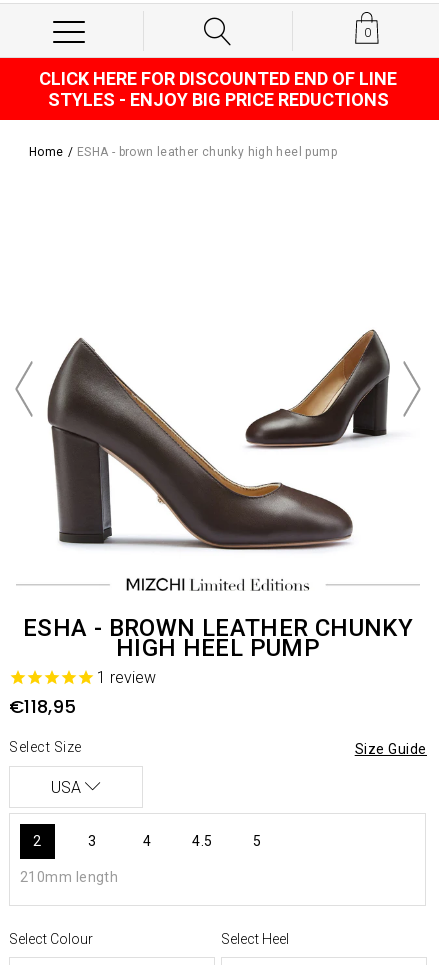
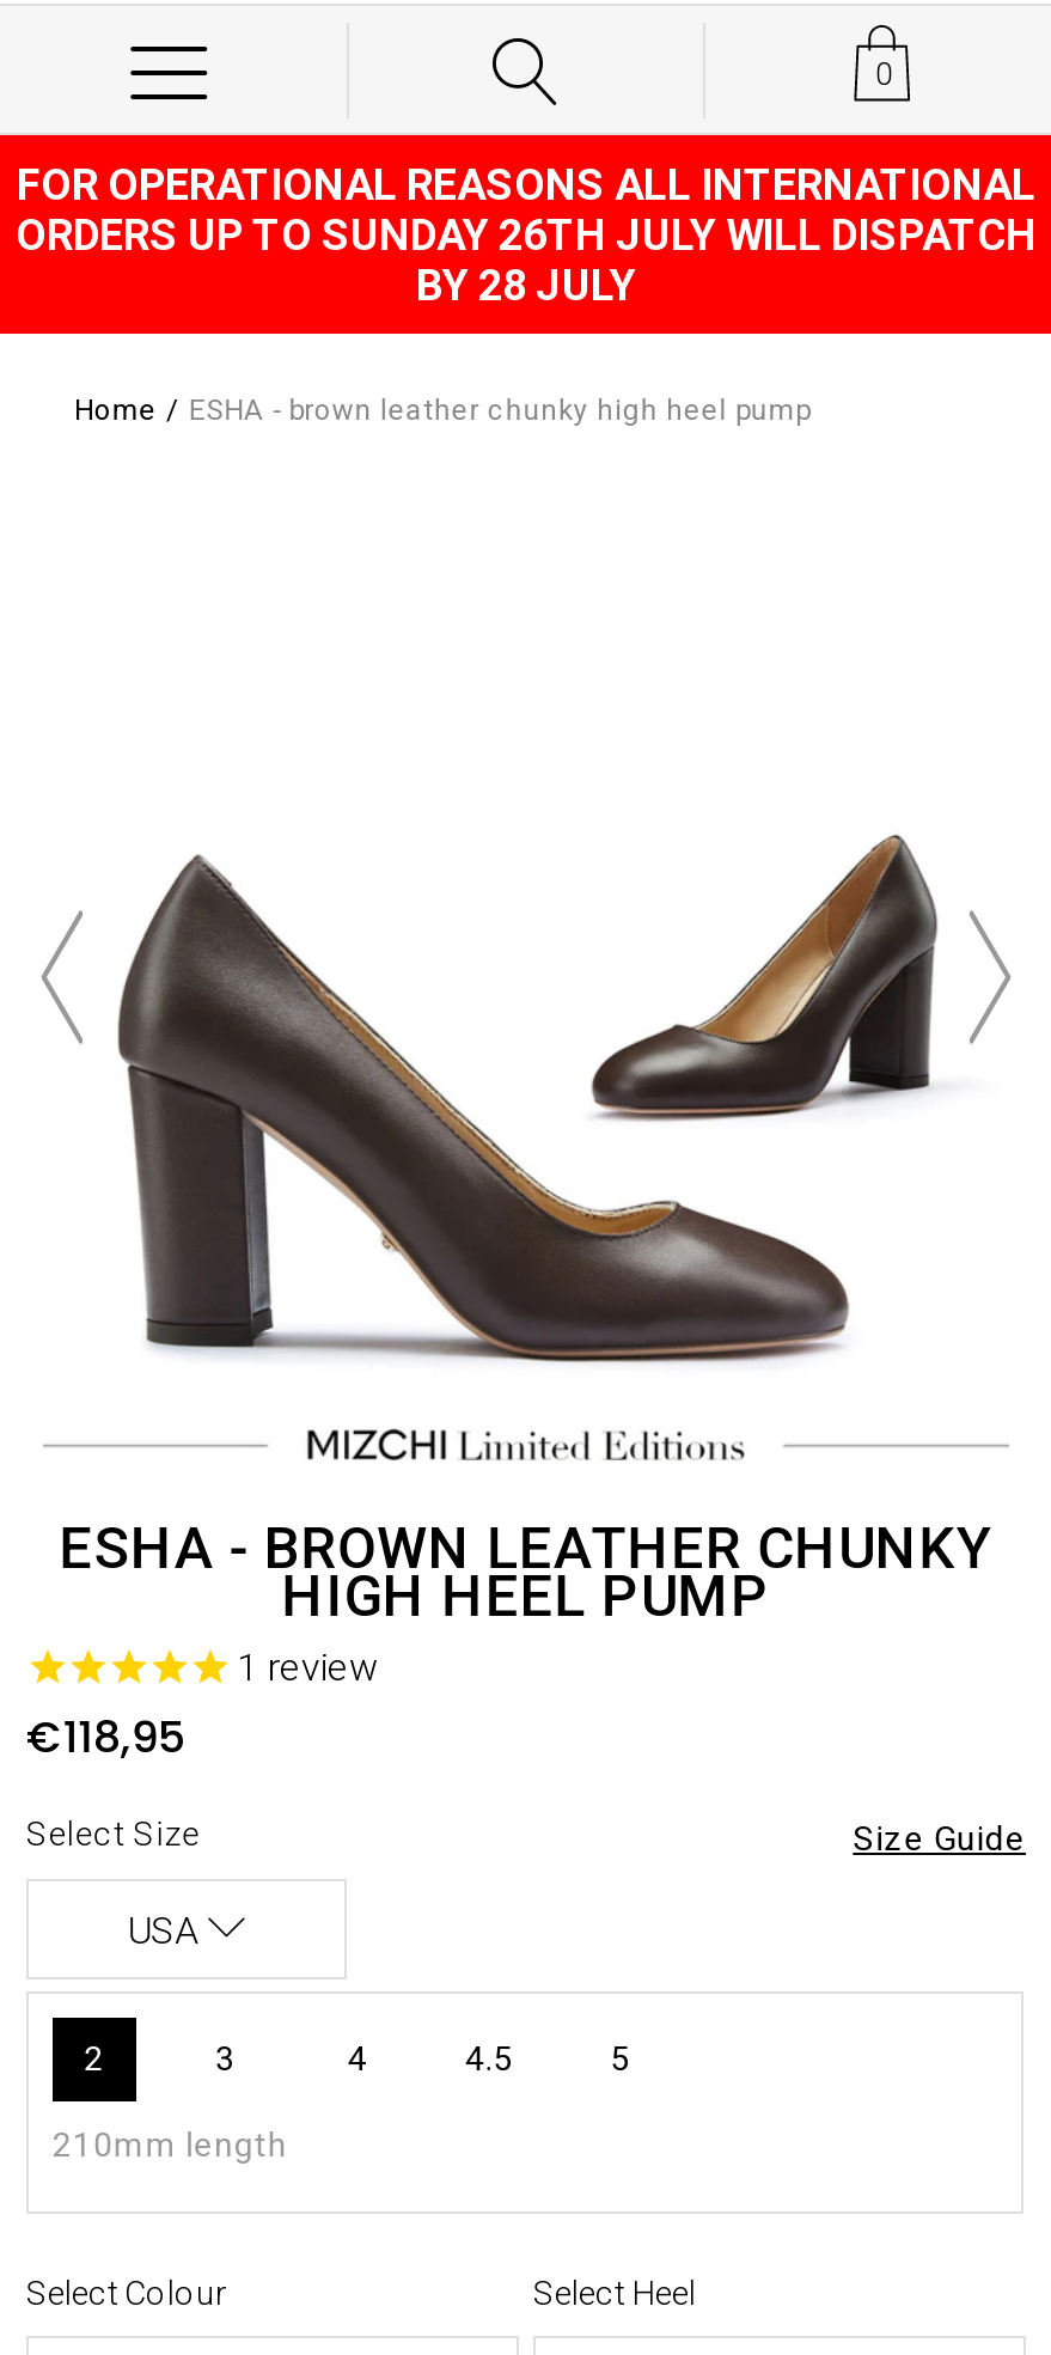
- CLICK HERE FOR DISCOUNTED END OF LINE
- STYLES - ENJOY BIG PRICE REDUCTIONS
+ FOR OPERATIONAL REASONS ALL INTERNATIONAL
+ ORDERS UP TO SUNDAY 26TH JULY WILL DISPATCH
+ BY 28 JULY
